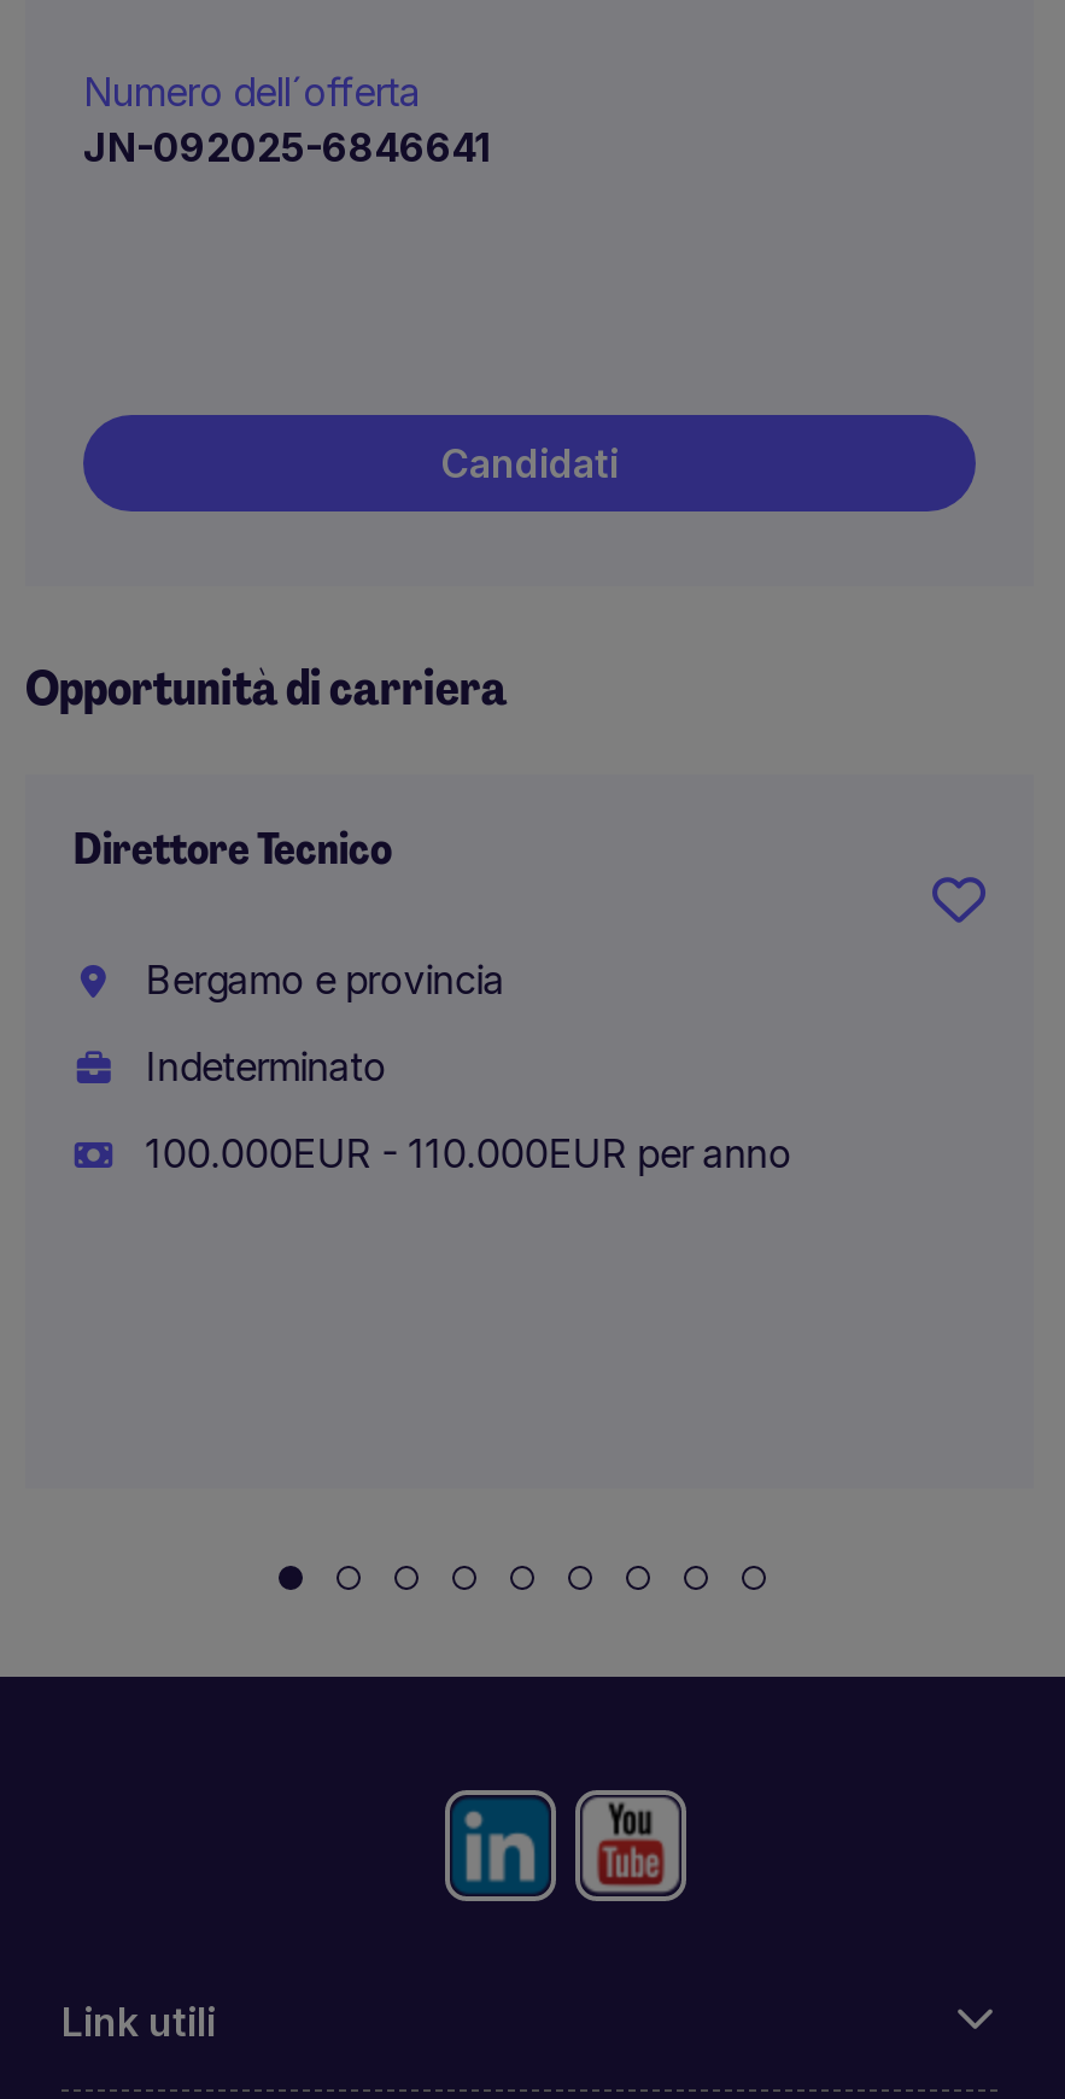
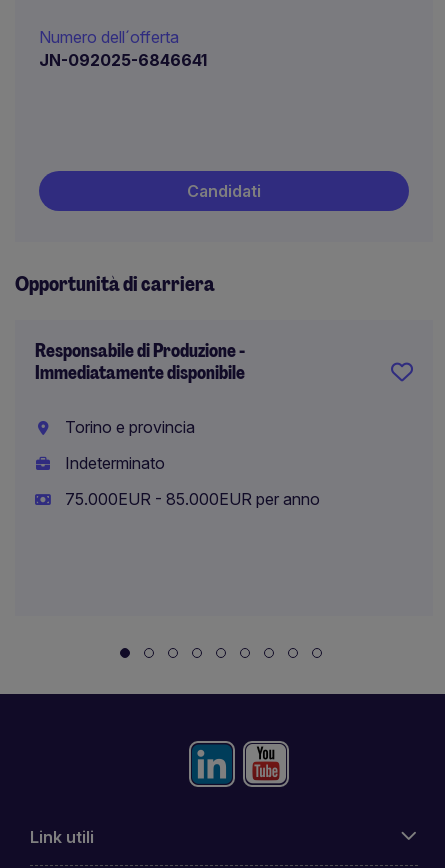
- Direttore Tecnico
+ Responsabile di Produzione -
+ Immediatamente disponibile

- Bergamo e provincia
+ Torino e provincia

moved down: Indeterminato

- 100.000EUR - 110.000EUR per anno
+ 75.000EUR - 85.000EUR per anno
